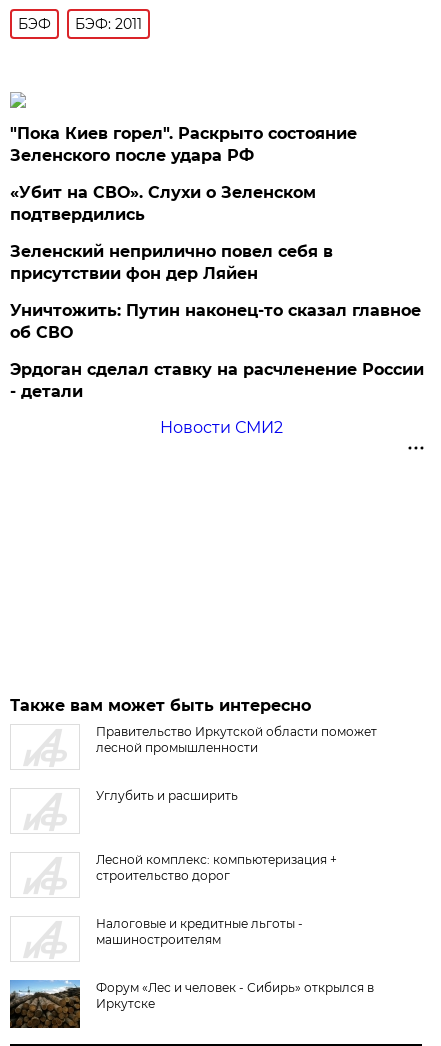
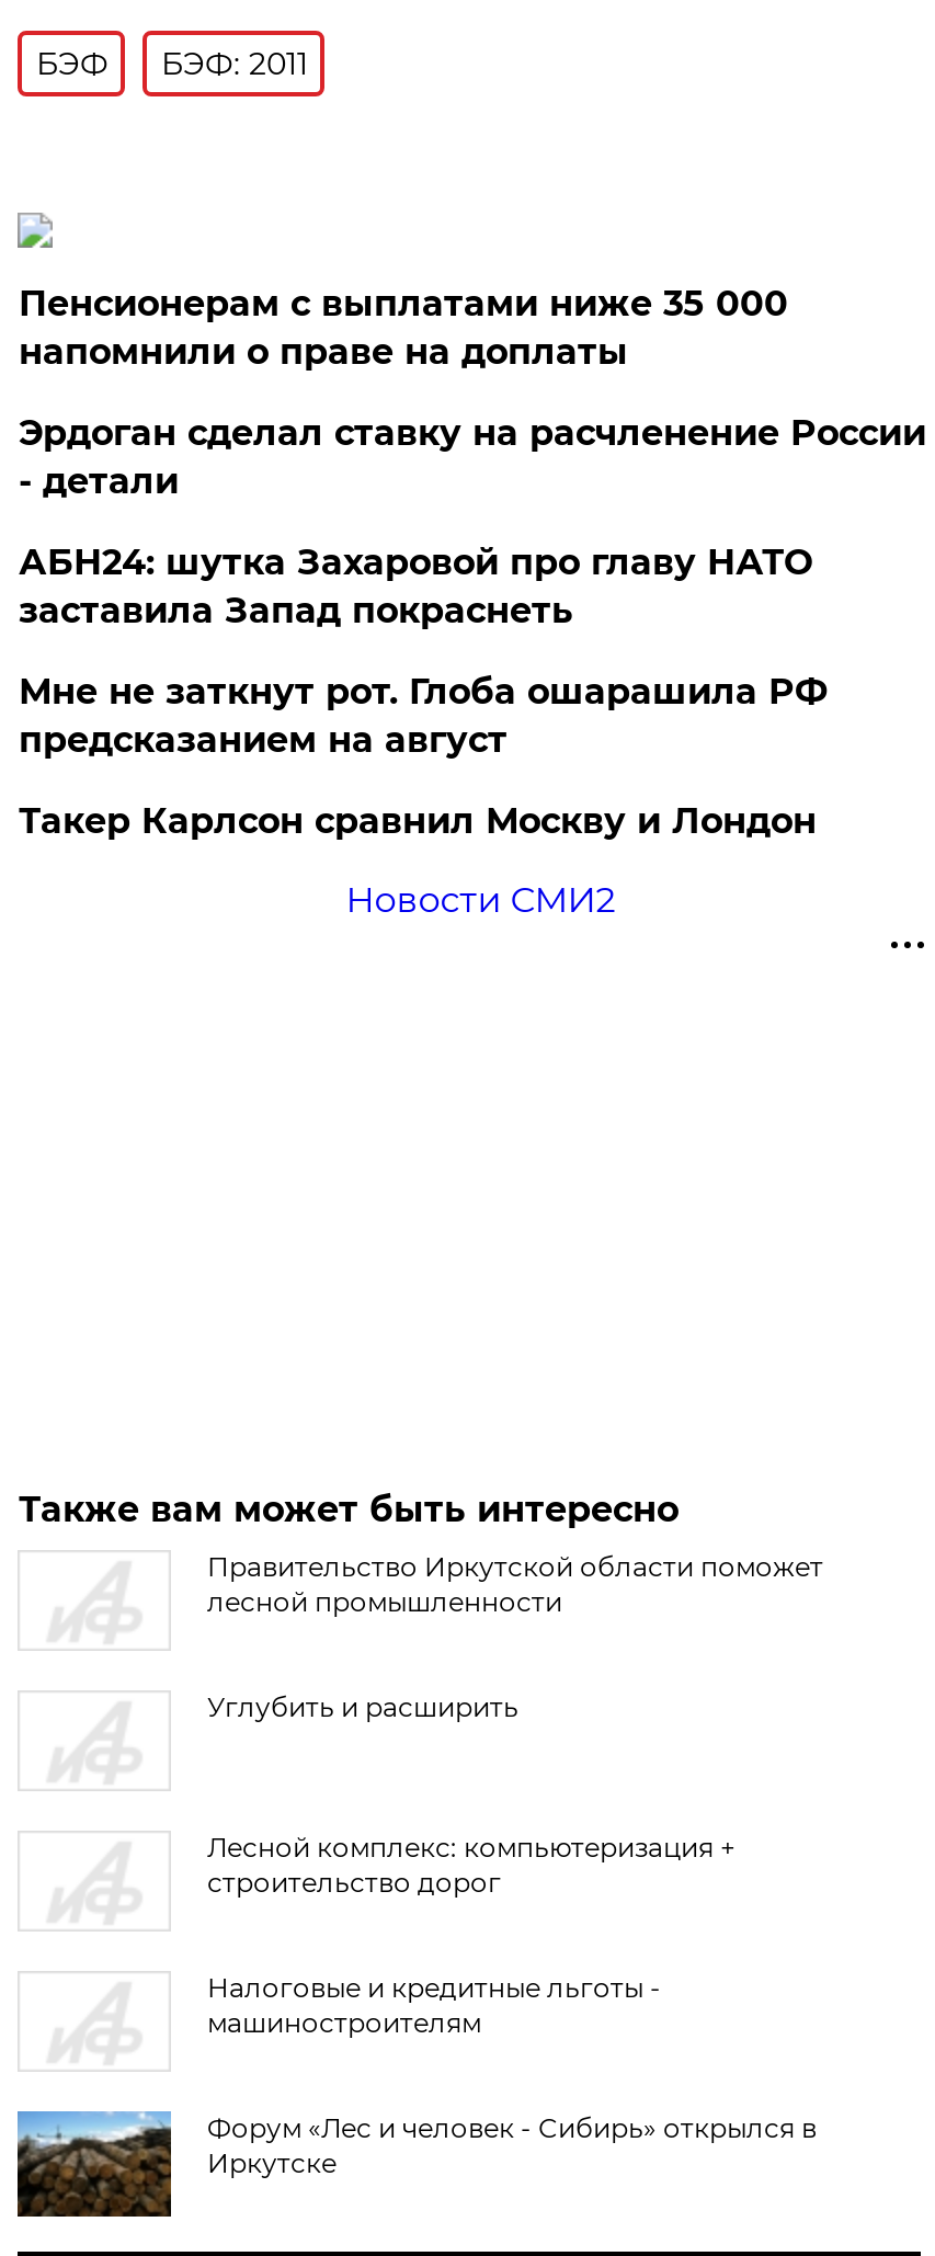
- "Пока Киев горел". Раскрыто состояние
- Зеленского после удара РФ
- «Убит на СВО». Слухи о Зеленском
- подтвердились
- Зеленский неприлично повел cебя в
- присутствии фон дер Ляйен
- Уничтожить: Путин наконец-то сказал главное
- об СВО
+ Пенсионерам с выплатами ниже 35 000
+ напомнили о праве на доплаты

moved up: Эрдоган сделал ставку на расчленение России | - детали

+ АБН24: шутка Захаровой про главу НАТО
+ заставила Запад покраснеть
+ Мне не заткнут рот. Глоба ошарашила РФ
+ предсказанием на август
+ Такер Карлсон сравнил Москву и Лондон
